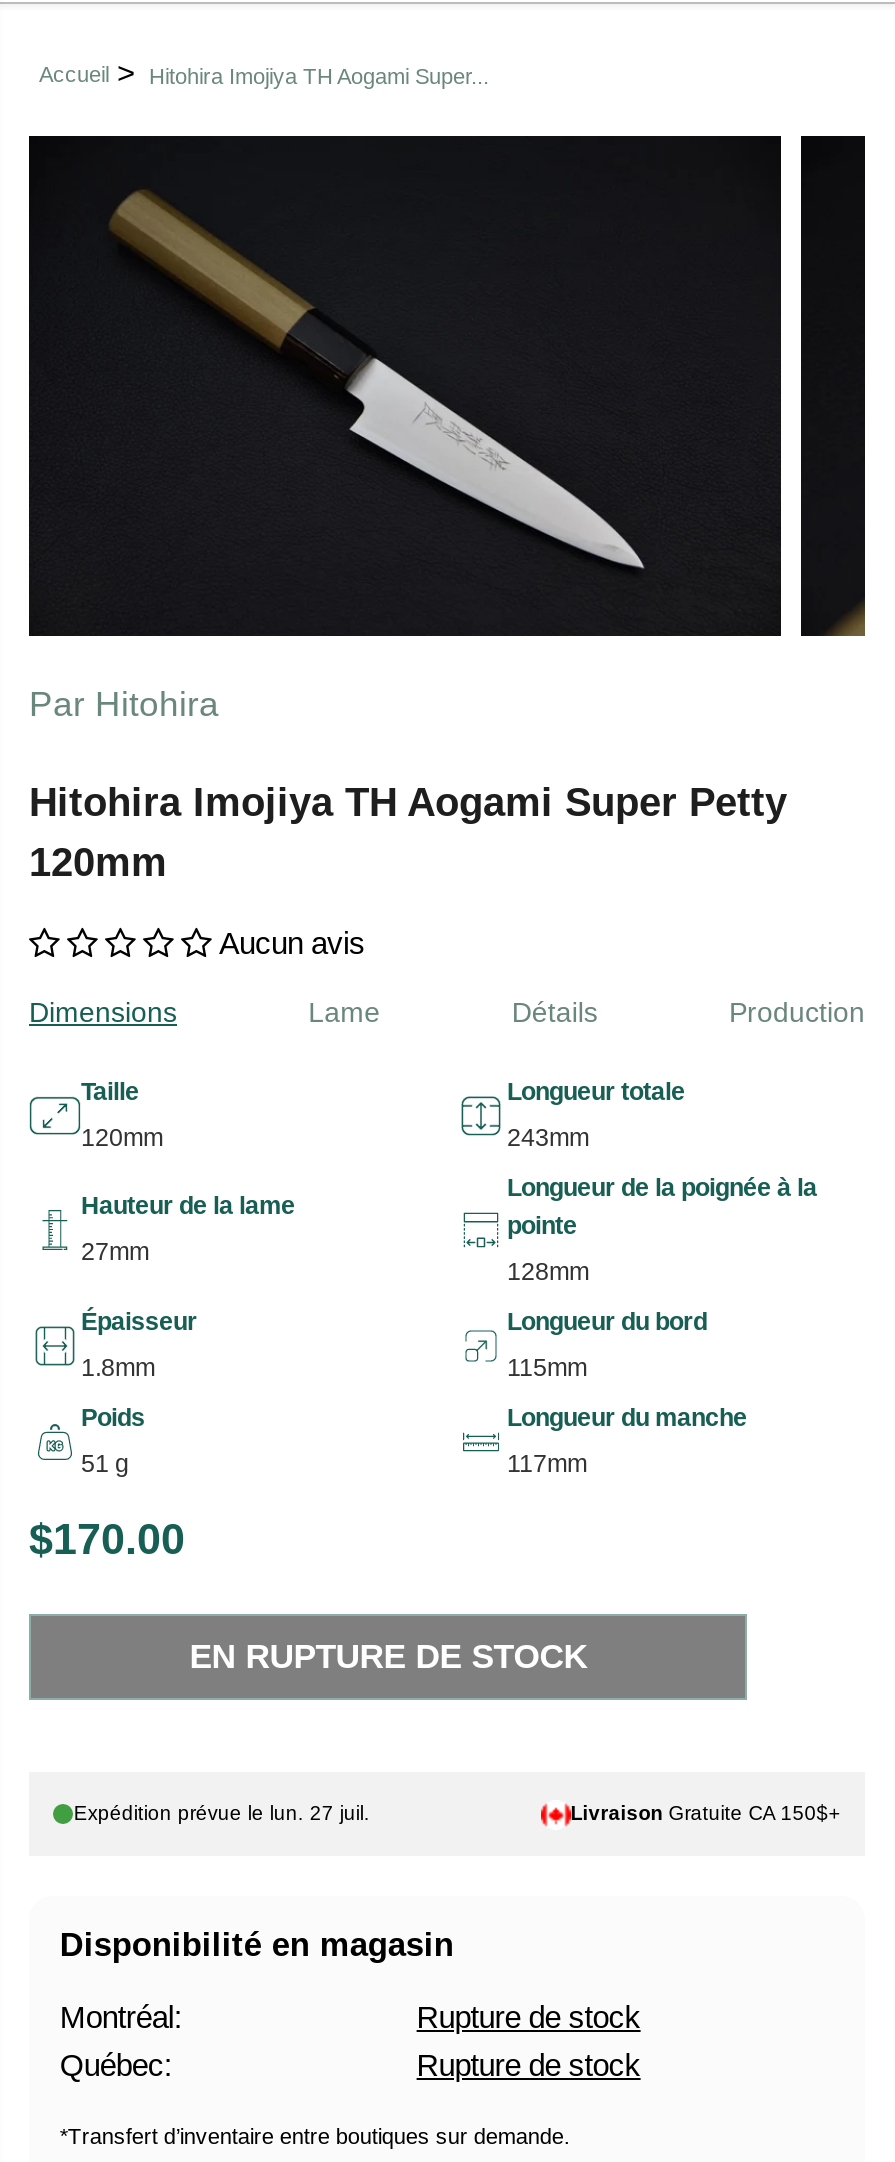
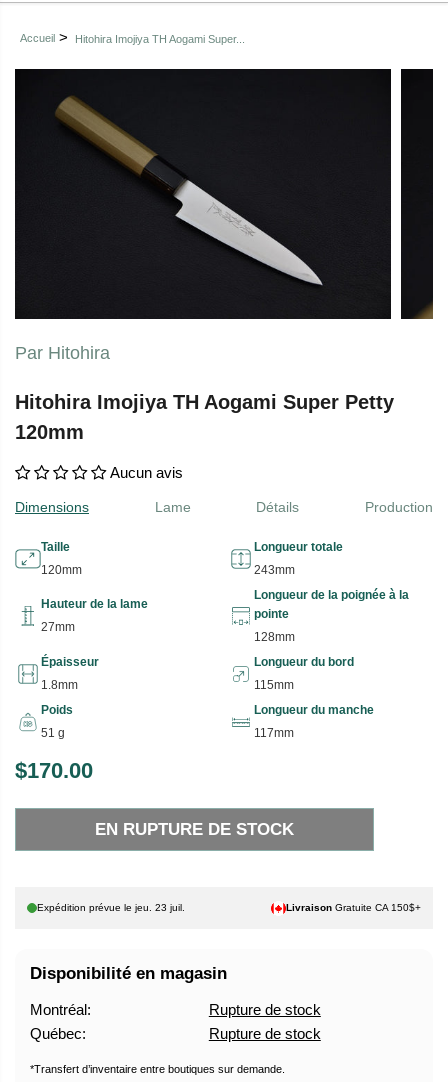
- Expédition prévue le lun. 27 juil.
+ Expédition prévue le jeu. 23 juil.
